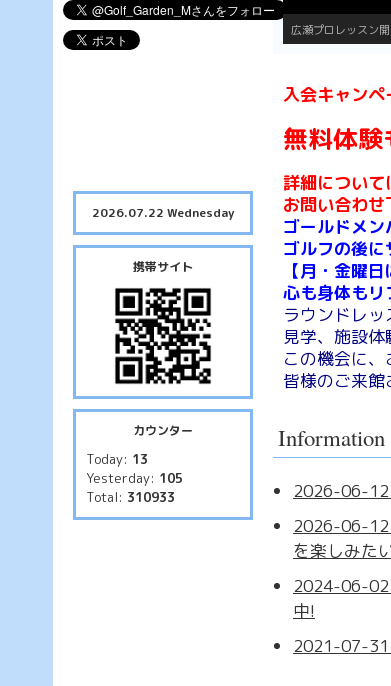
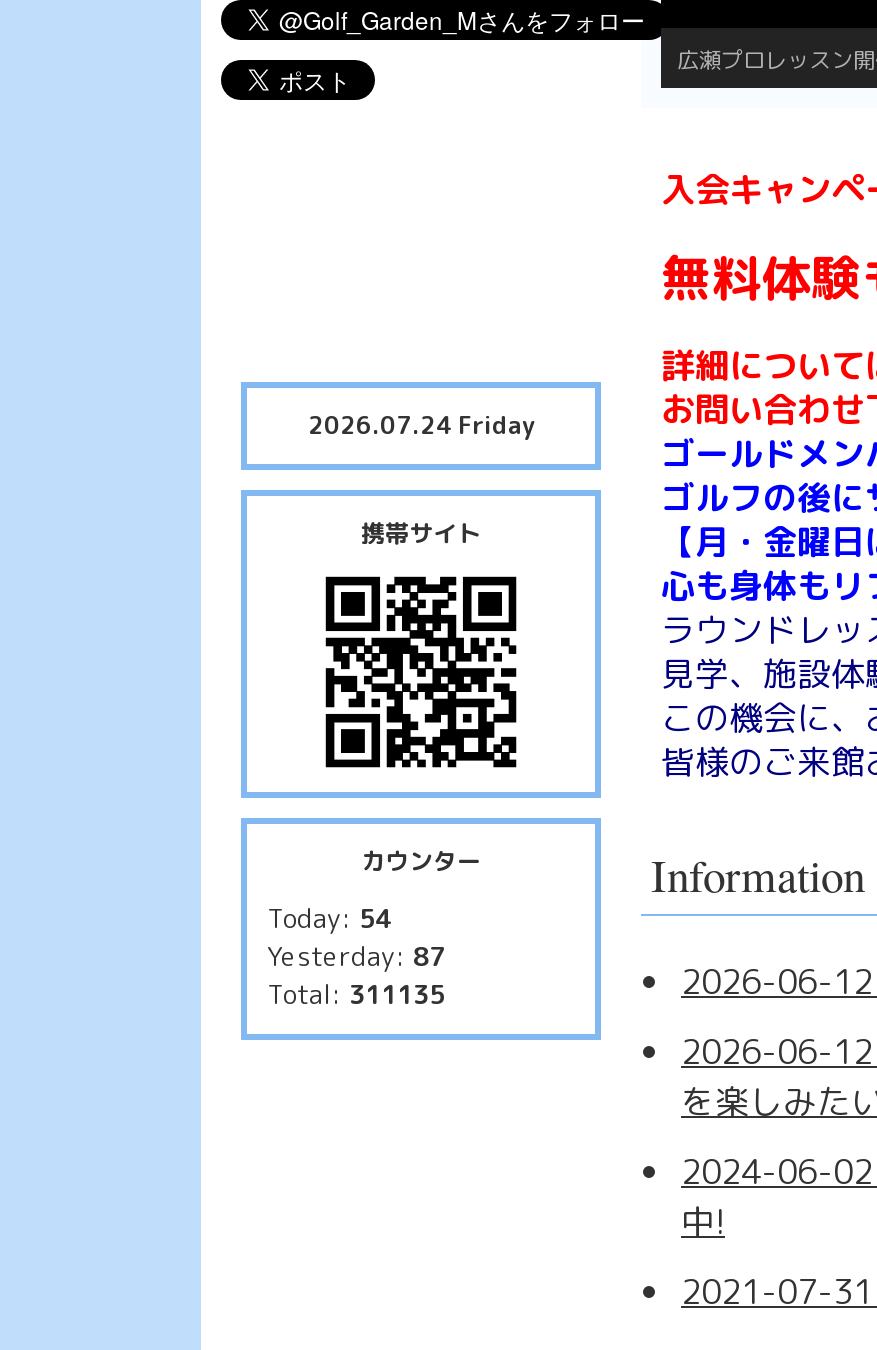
- 2026.07.22 Wednesday
+ 2026.07.24 Friday

- Today: 13
+ Today: 54

- Yesterday: 105
+ Yesterday: 87

- Total: 310933
+ Total: 311135
